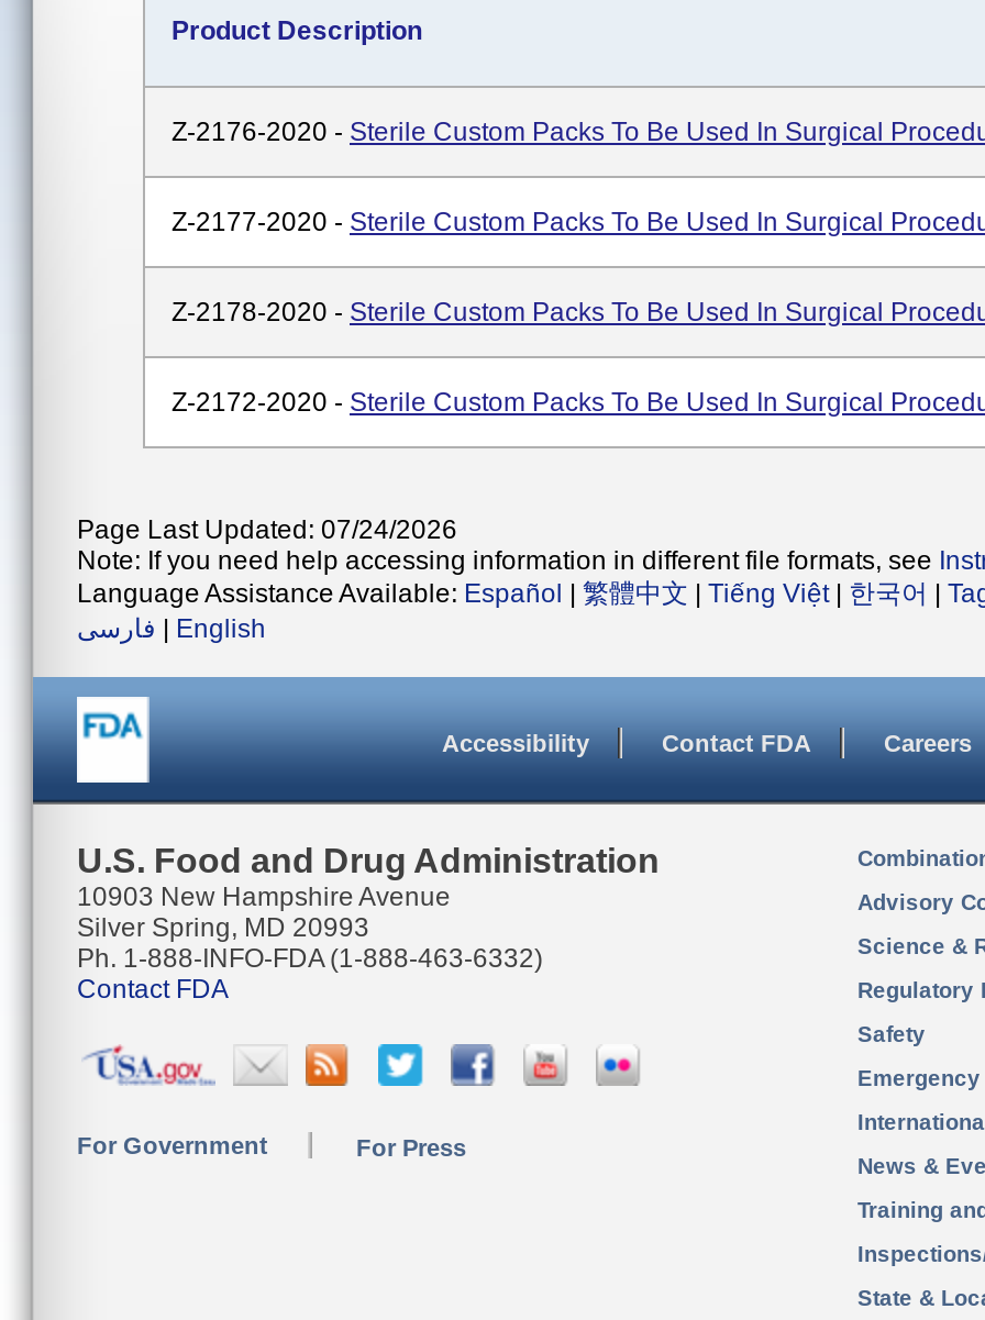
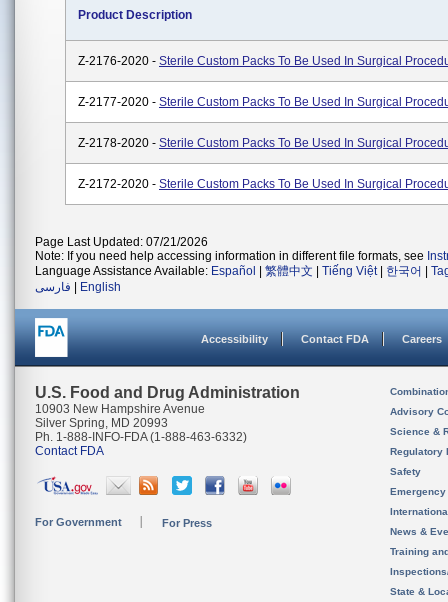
- Page Last Updated: 07/24/2026
+ Page Last Updated: 07/21/2026
